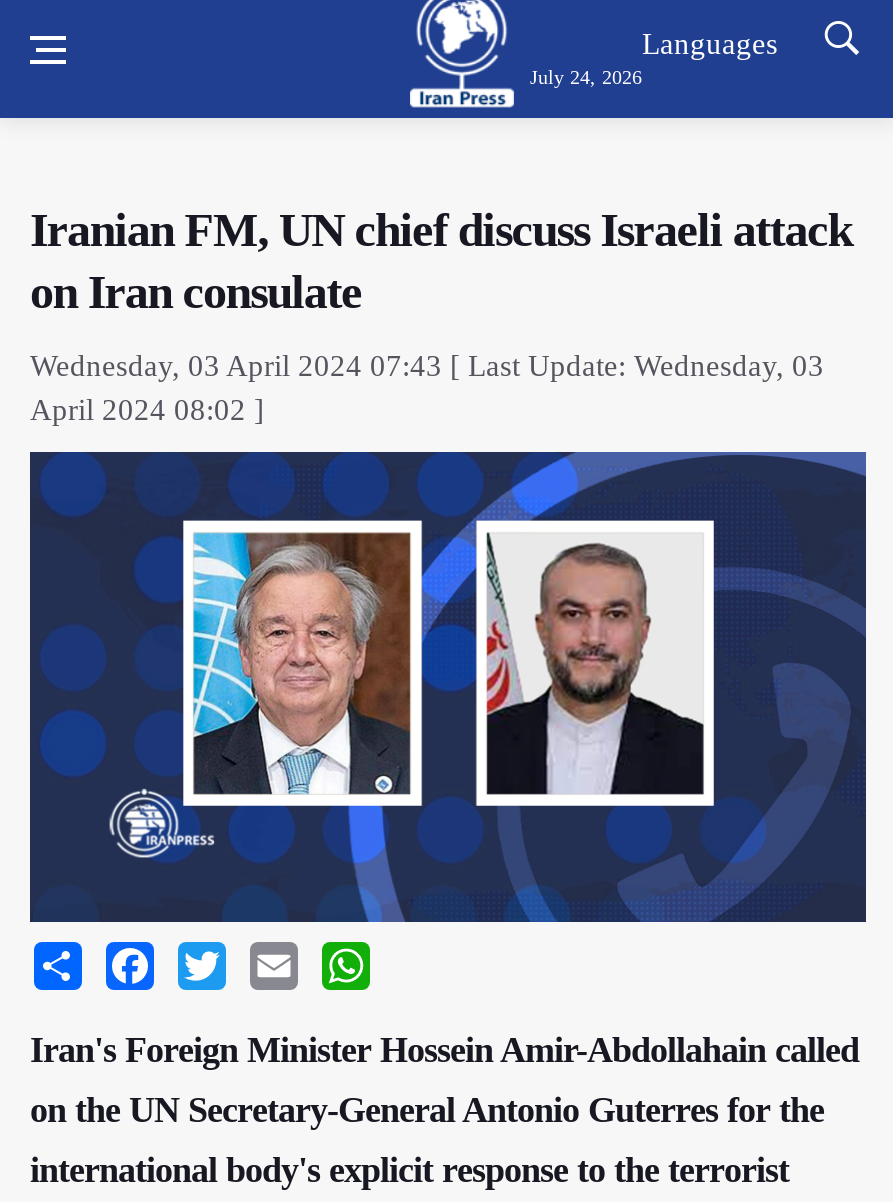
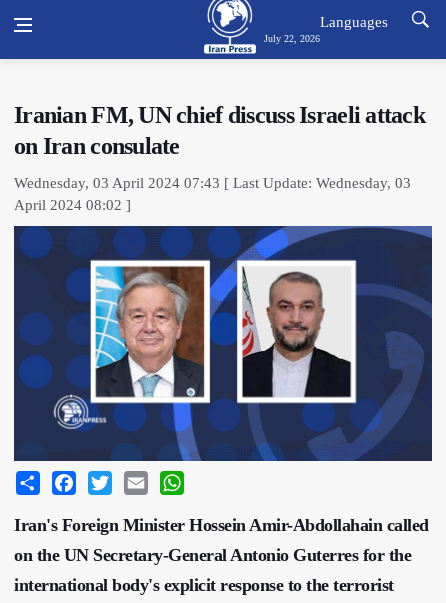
- July 24, 2026
+ July 22, 2026
